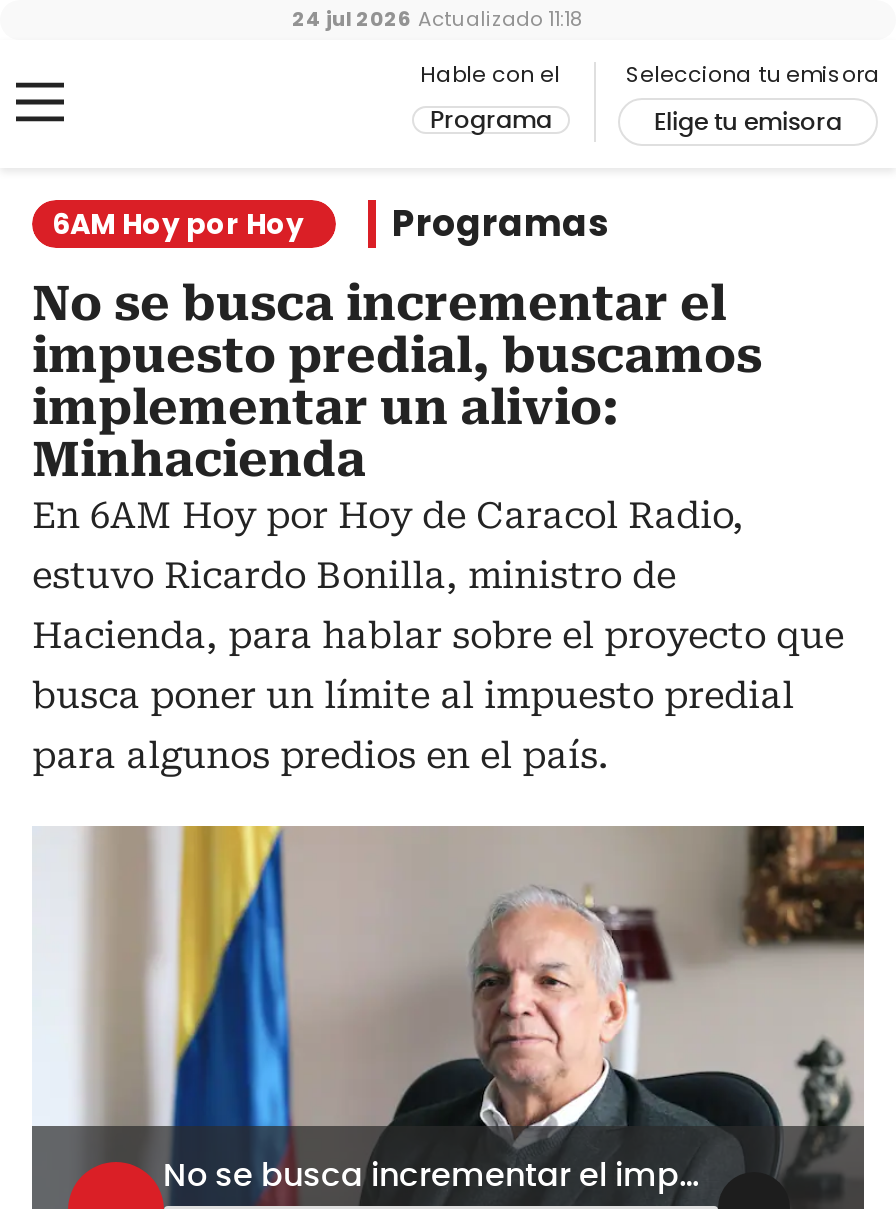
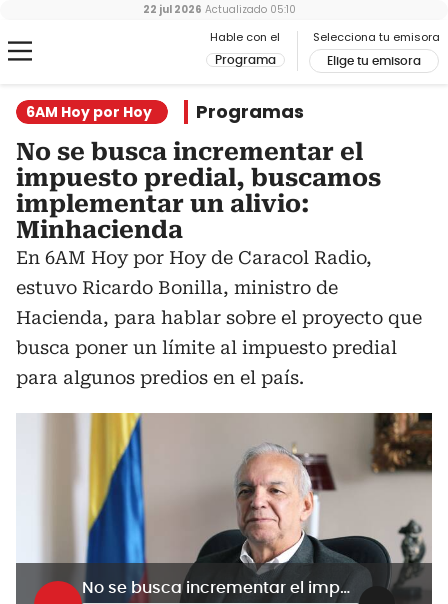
- 24 jul 2026 Actualizado 11:18
+ 22 jul 2026 Actualizado 05:10
